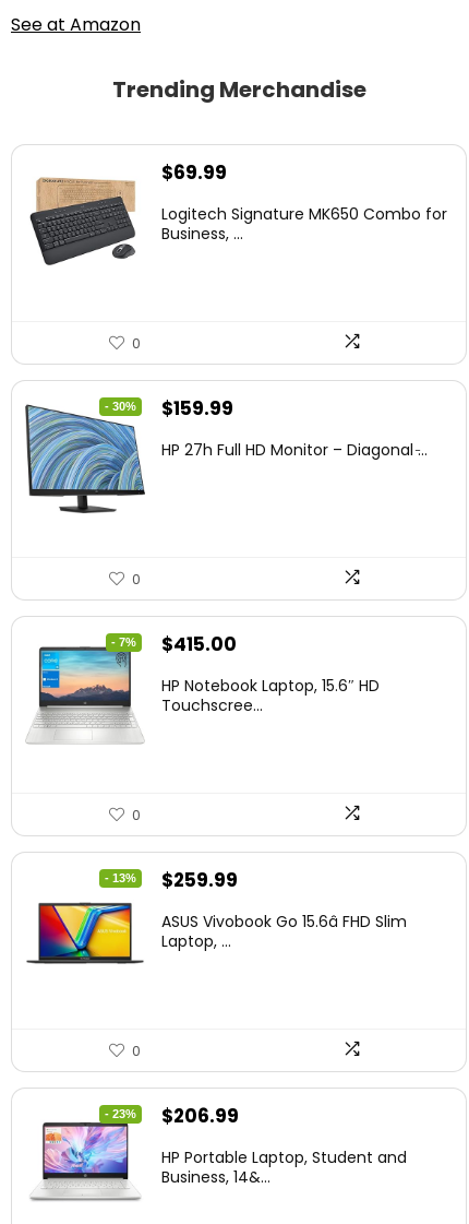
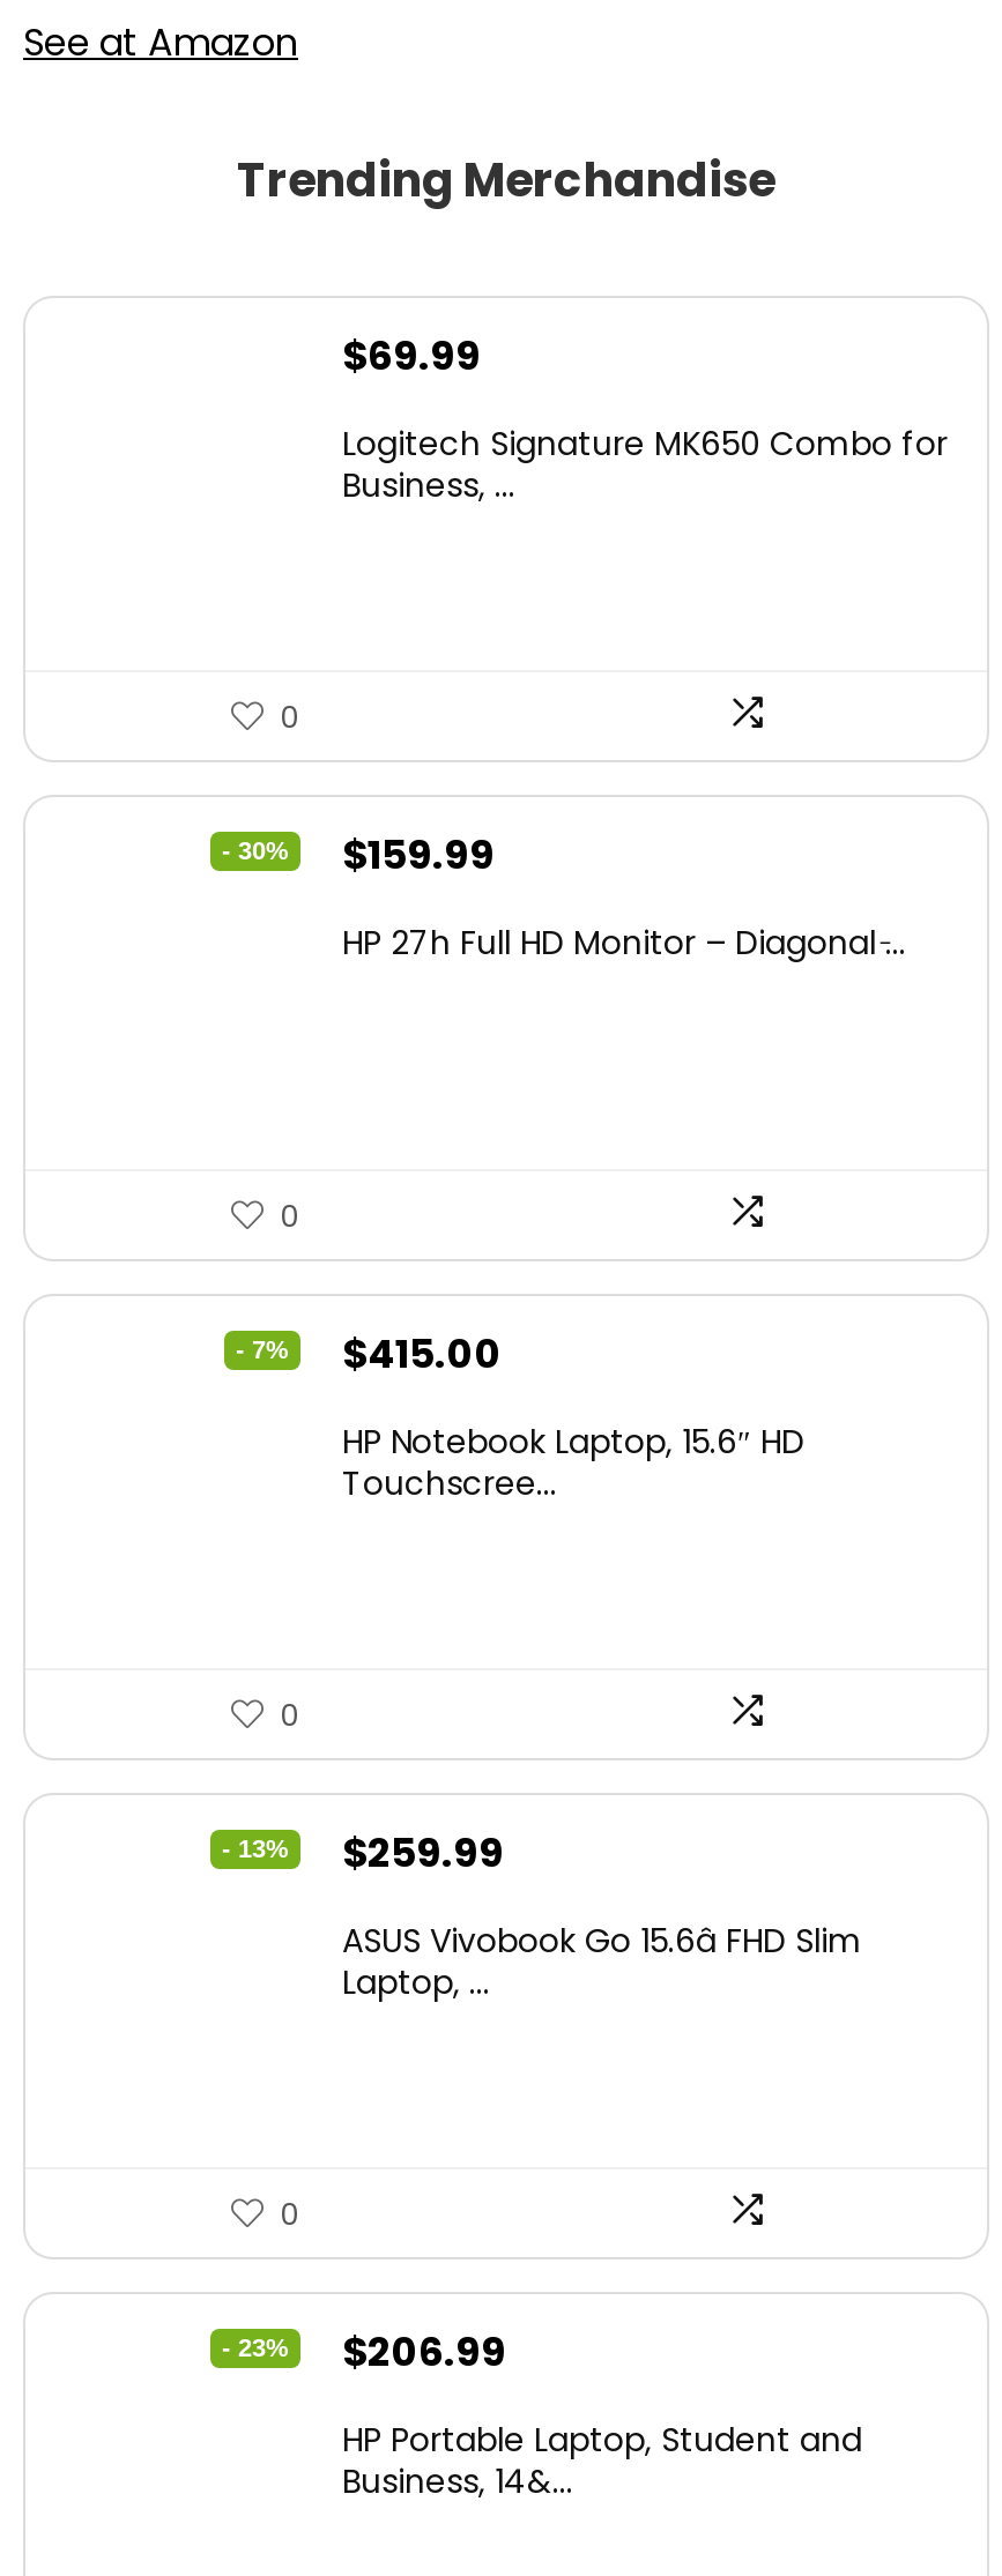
- [image]

- [image]

- [image]

- [image]

- [image]
